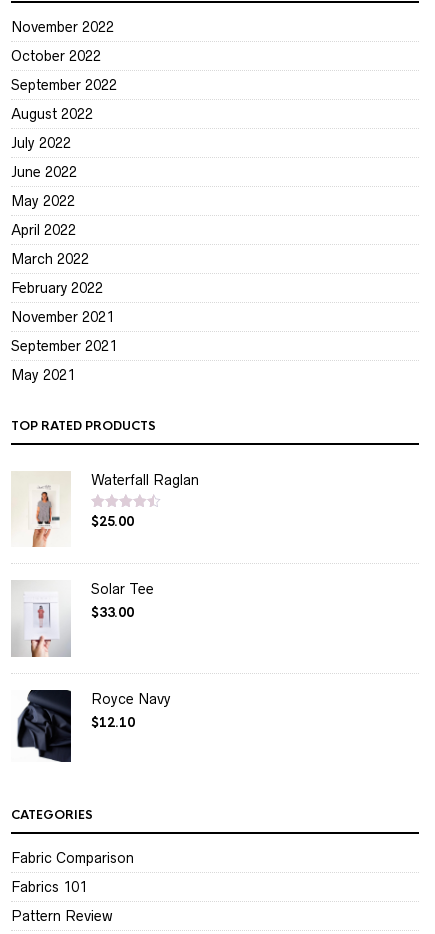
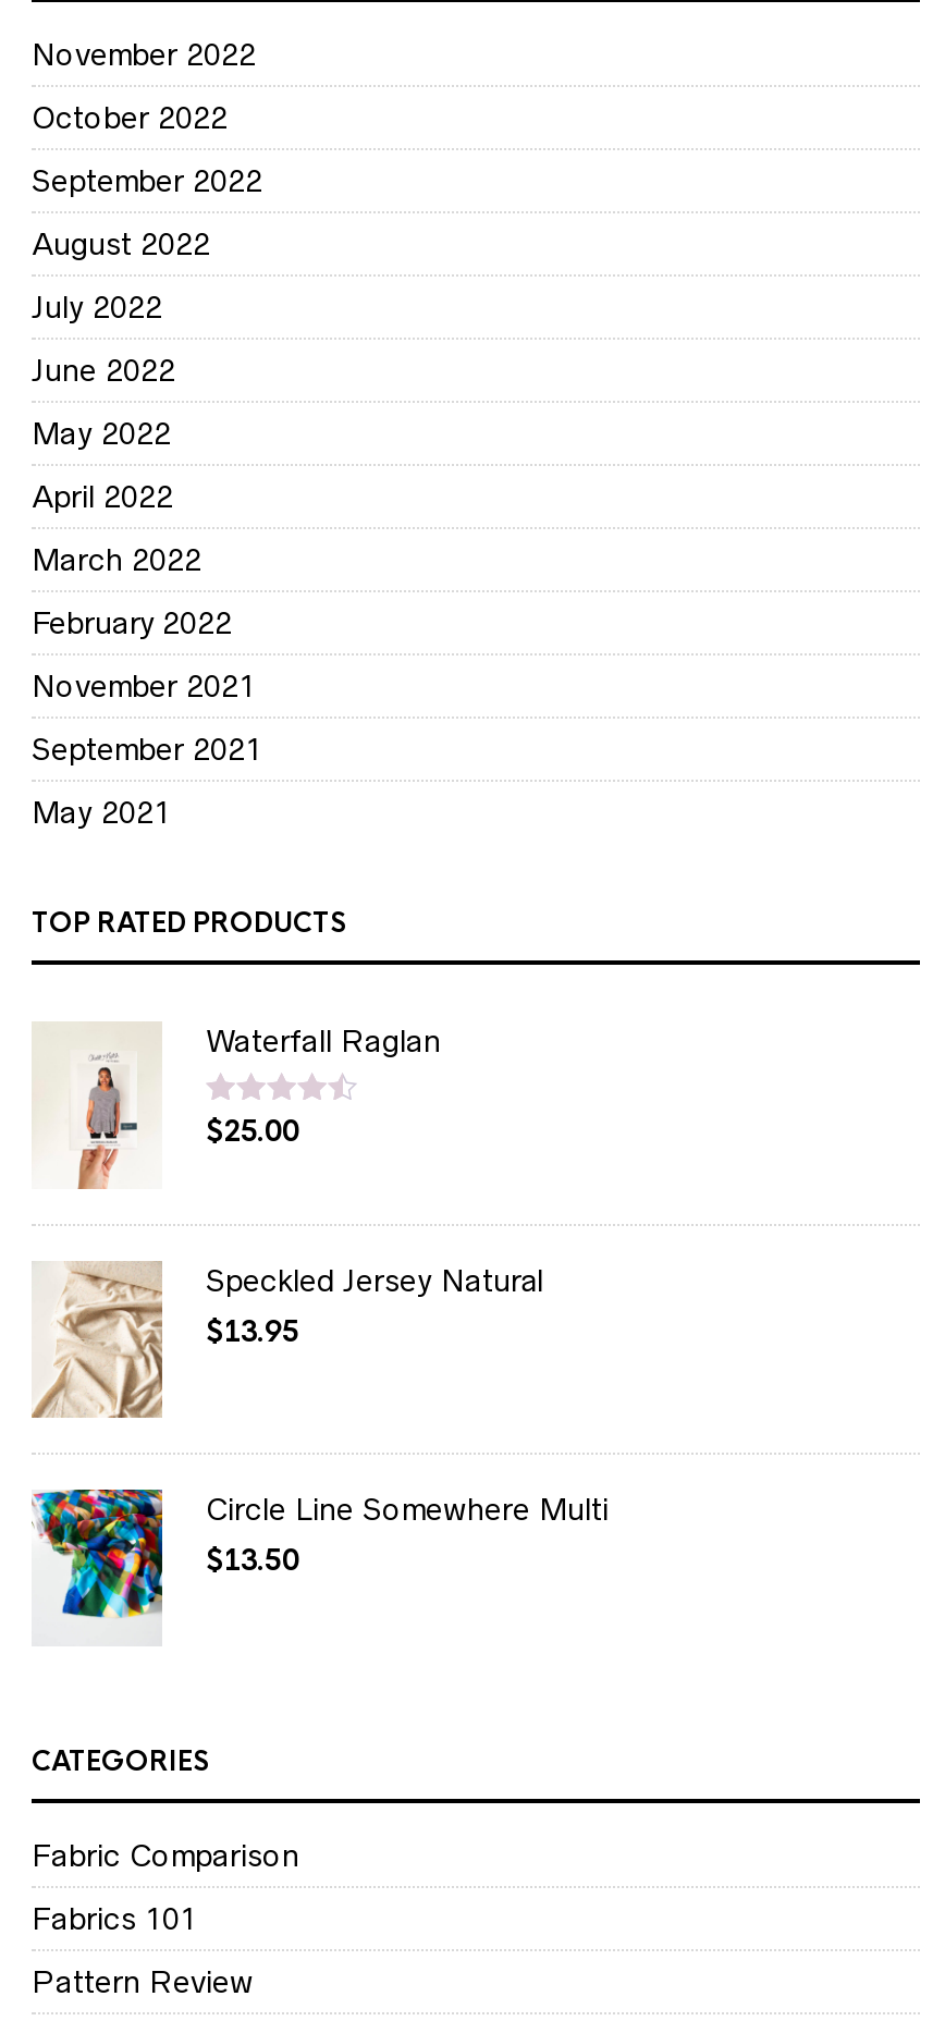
- [image]
- Solar Tee
- $33.00
+ [image]
+ Speckled Jersey Natural
+ $13.95

- [image]
- Royce Navy
- $12.10
+ [image]
+ Circle Line Somewhere Multi
+ $13.50
